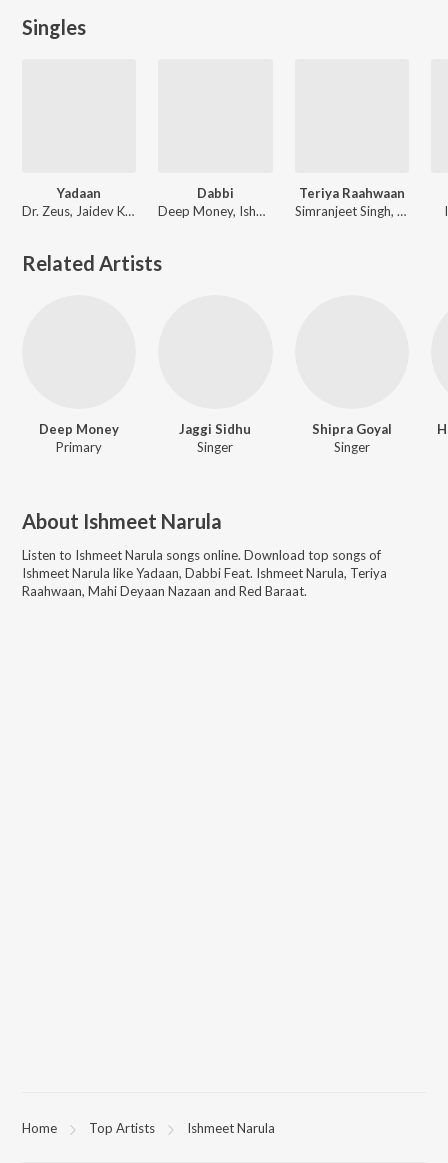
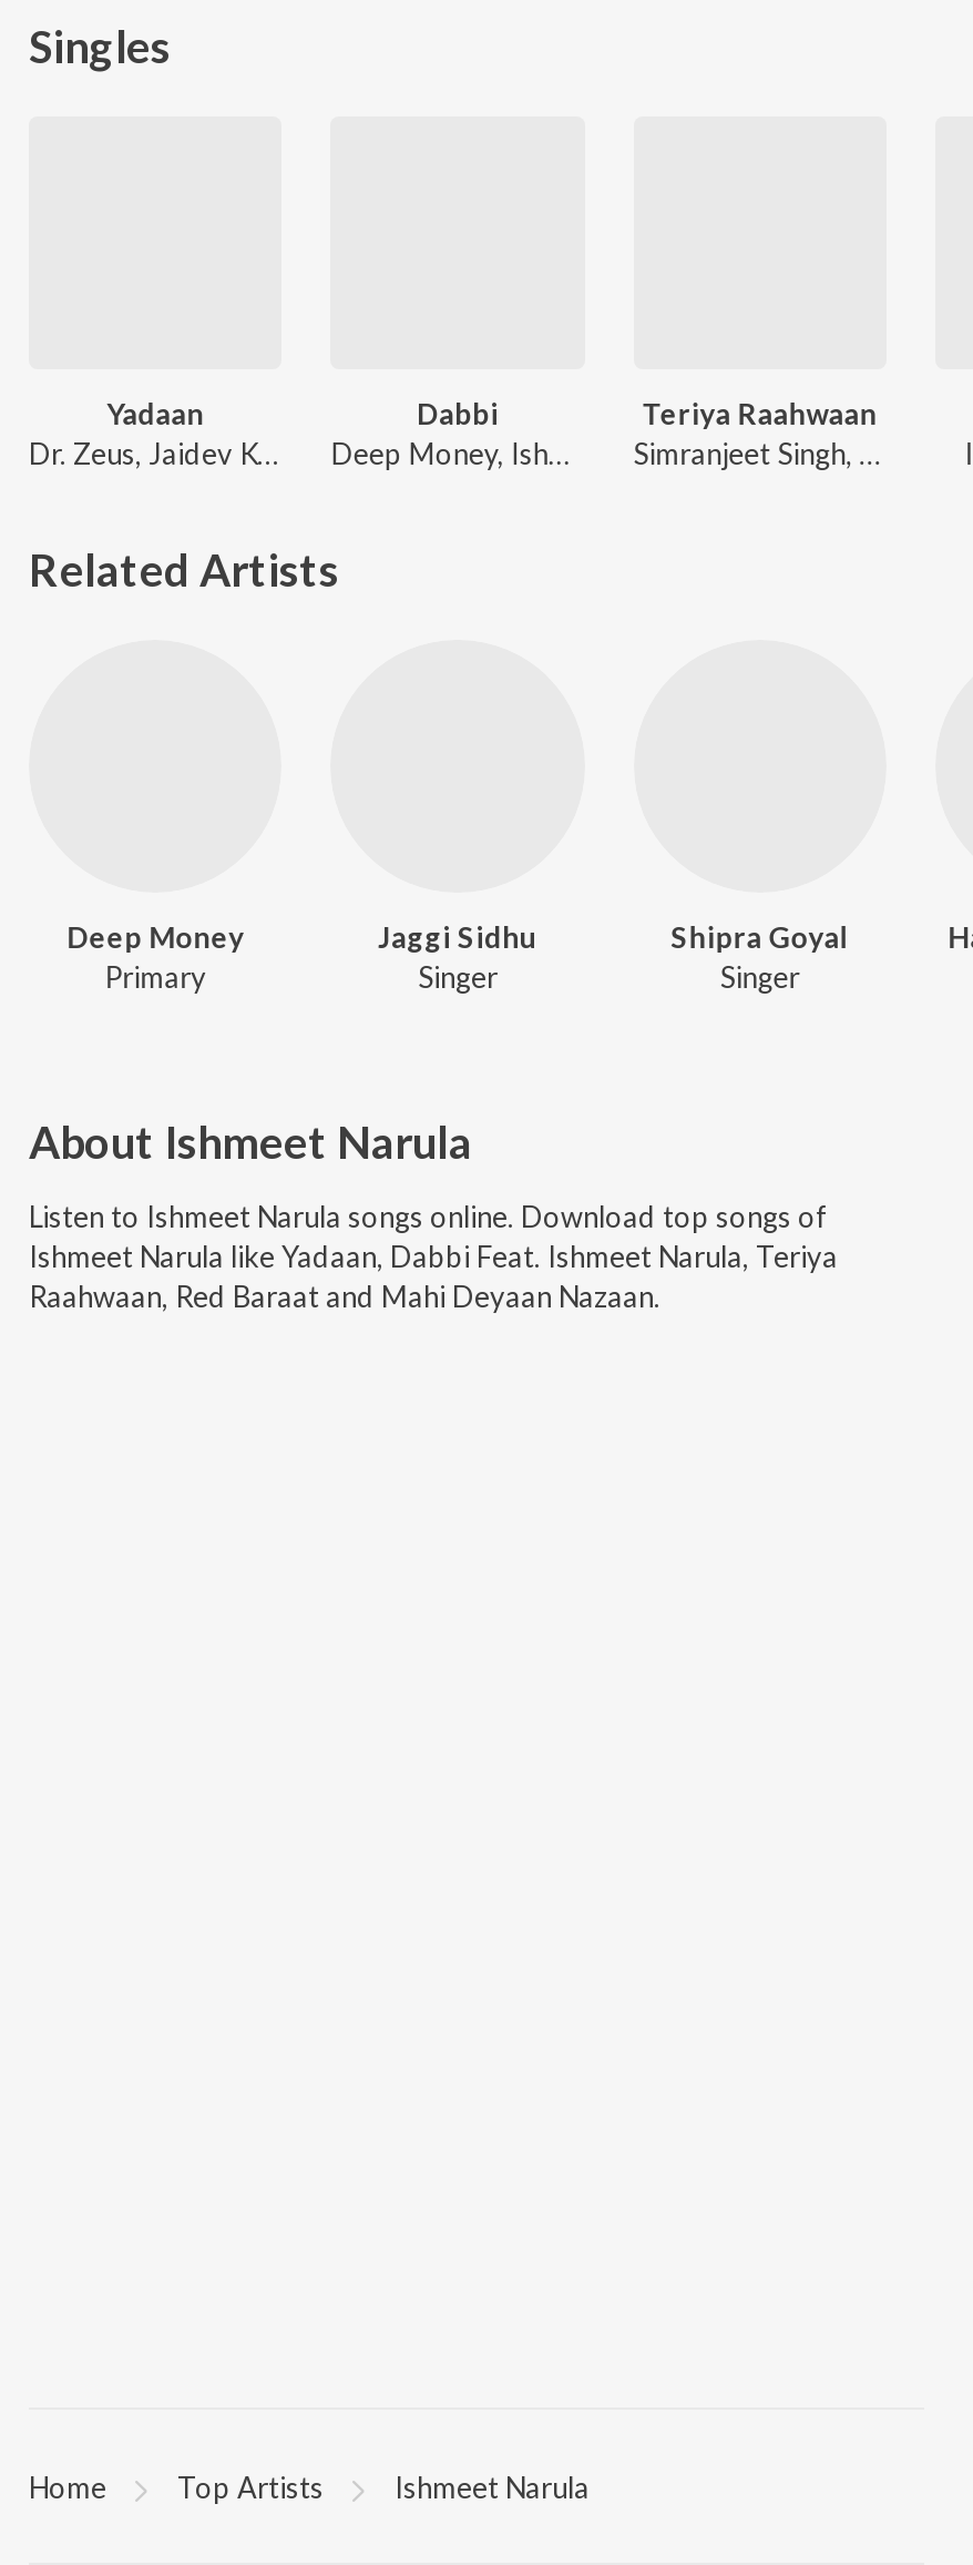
- Raahwaan, Mahi Deyaan Nazaan and Red Baraat.
+ Raahwaan, Red Baraat and Mahi Deyaan Nazaan.
